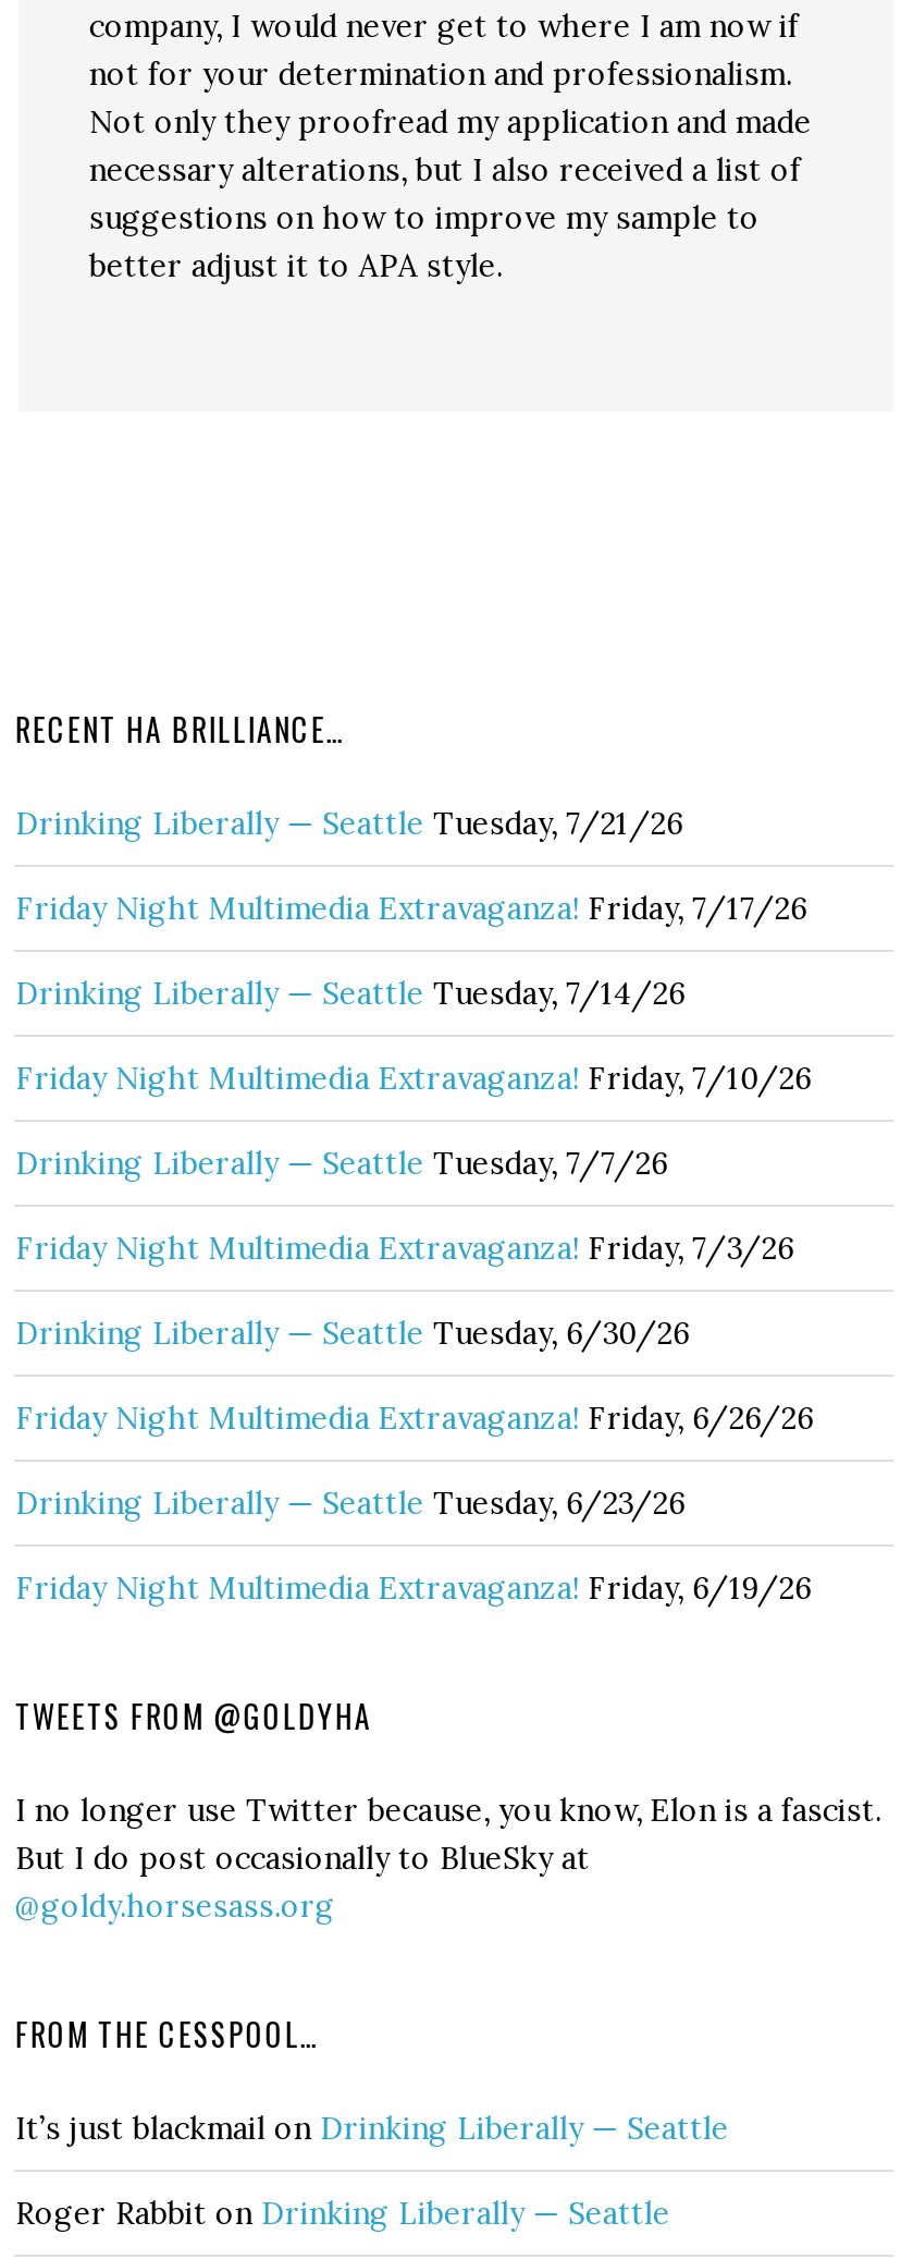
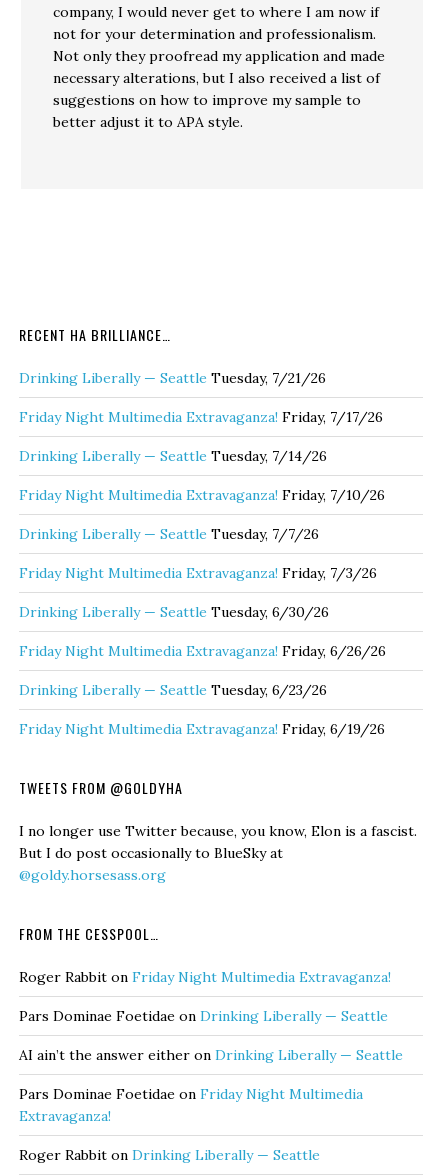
- It’s just blackmail on Drinking Liberally — Seattle
+ Roger Rabbit on Friday Night Multimedia Extravaganza!
+ Pars Dominae Foetidae on Drinking Liberally — Seattle
+ AI ain’t the answer either on Drinking Liberally — Seattle
+ Pars Dominae Foetidae on Friday Night Multimedia
+ Extravaganza!
